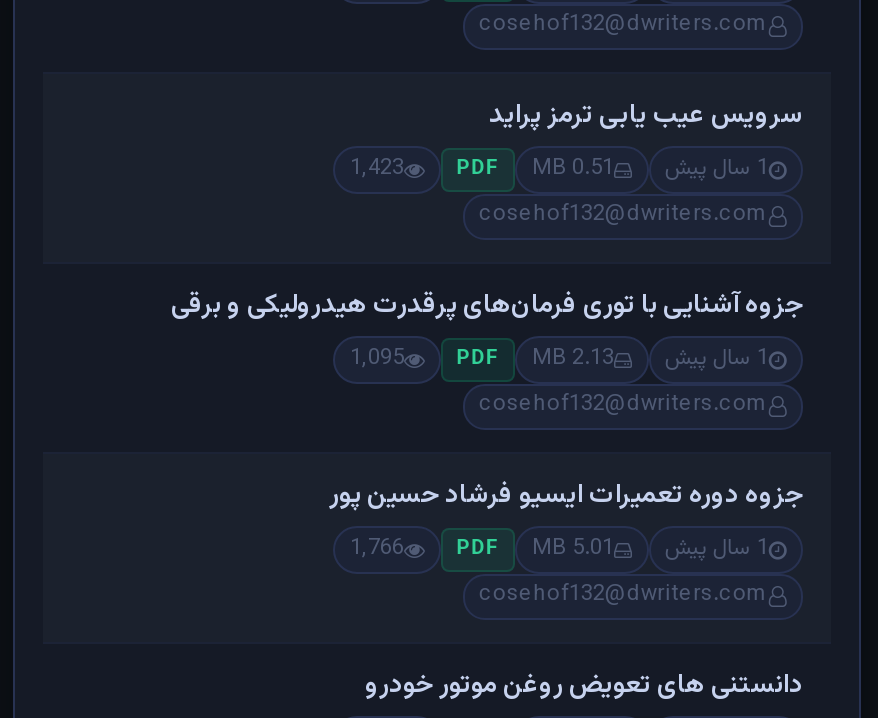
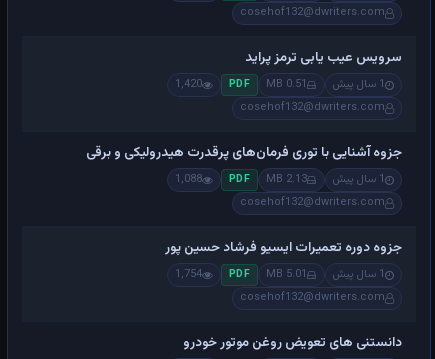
- 1,423 PDF
+ 1,420 PDF

- 1,095 PDF
+ 1,088 PDF

- 1,766 PDF
+ 1,754 PDF
